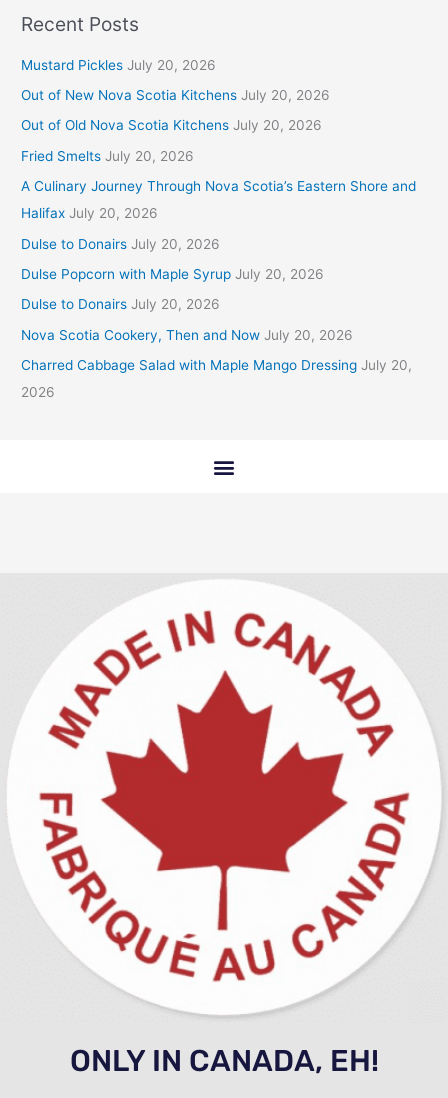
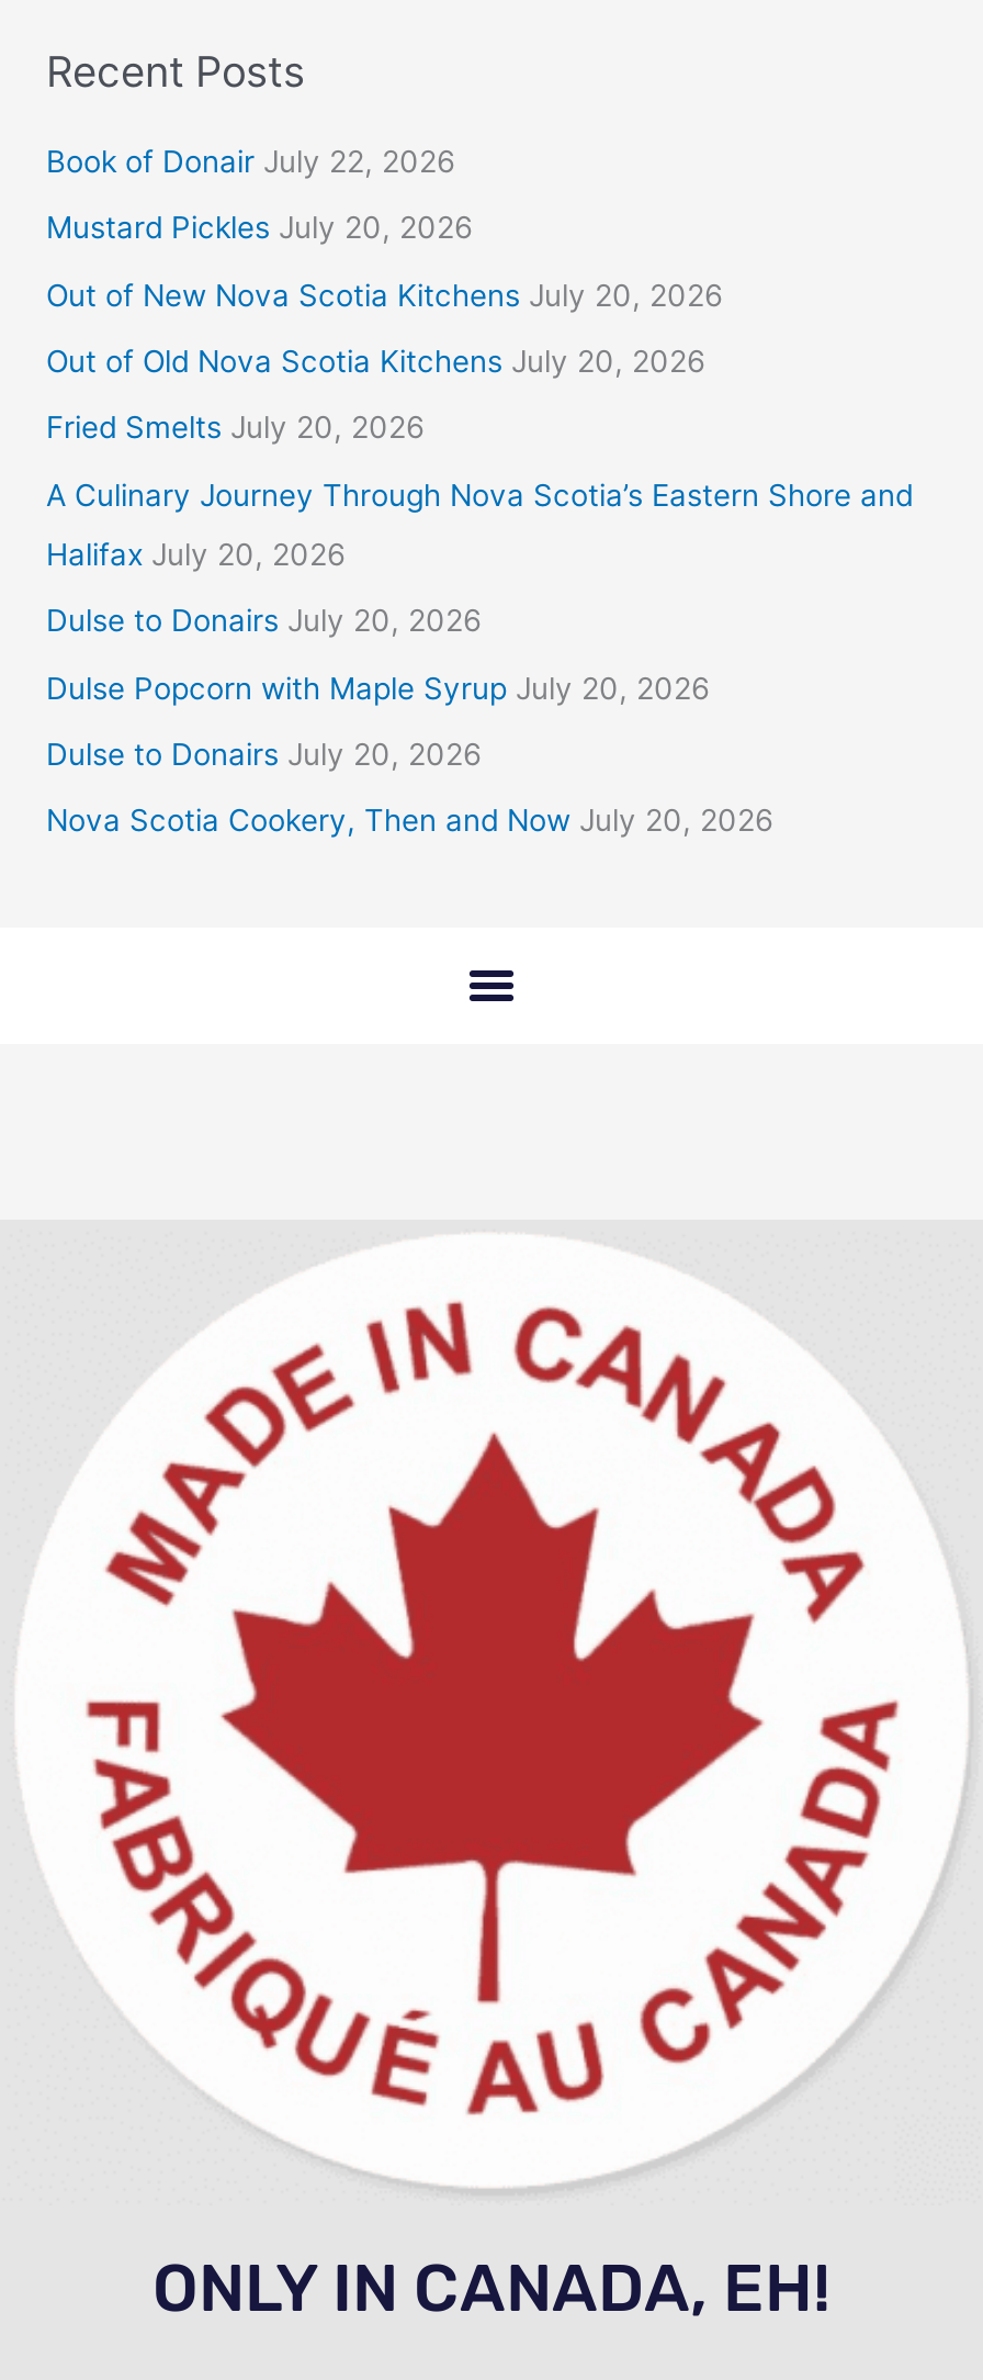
+ Book of Donair July 22, 2026

moved down: Mustard Pickles July 20, 2026 | Out of New Nova Scotia Kitchens July 20, 2026 | Out of Old Nova Scotia Kitchens July 20, 2026 | ... | Dulse to Donairs July 20, 2026 | Nova Scotia Cookery, Then and Now July 20, 2026

- Charred Cabbage Salad with Maple Mango Dressing July 20,
- 2026
